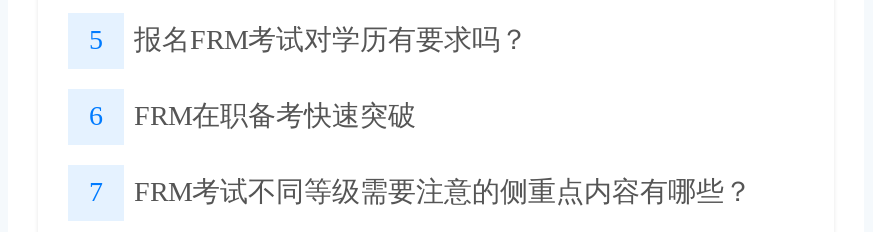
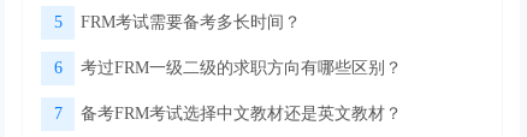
- 报名FRM考试对学历有要求吗？
+ FRM考试需要备考多长时间？

- FRM在职备考快速突破
+ 考过FRM一级二级的求职方向有哪些区别？

- FRM考试不同等级需要注意的侧重点内容有哪些？
+ 备考FRM考试选择中文教材还是英文教材？
